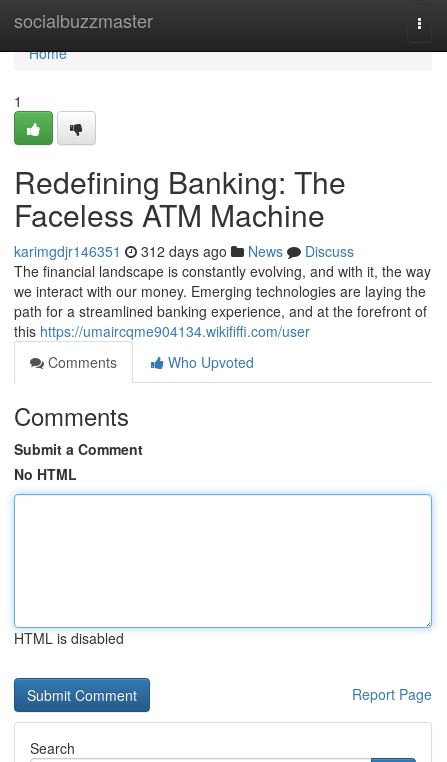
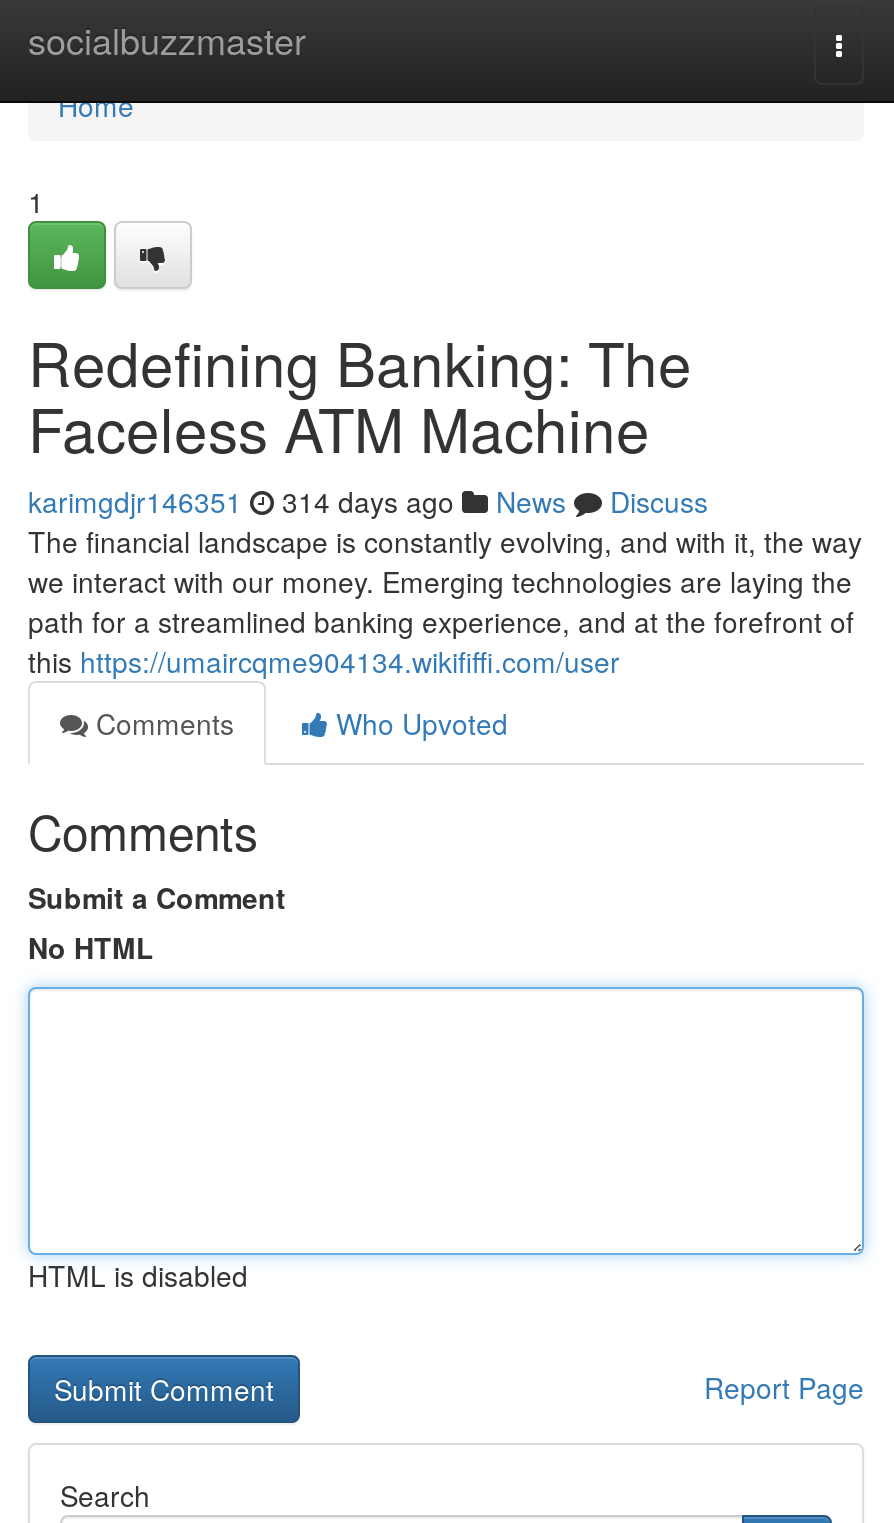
- karimgdjr146351 312 days ago News Discuss
+ karimgdjr146351 314 days ago News Discuss
